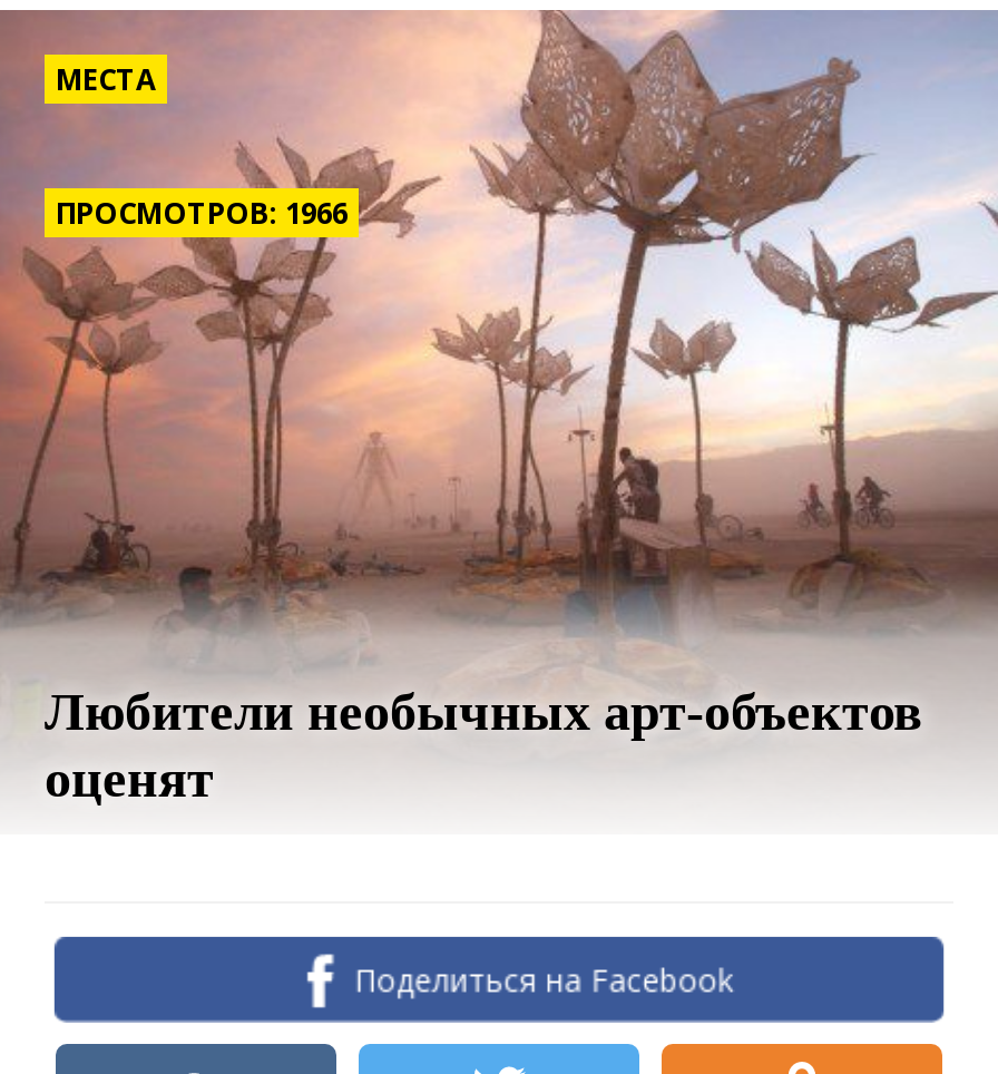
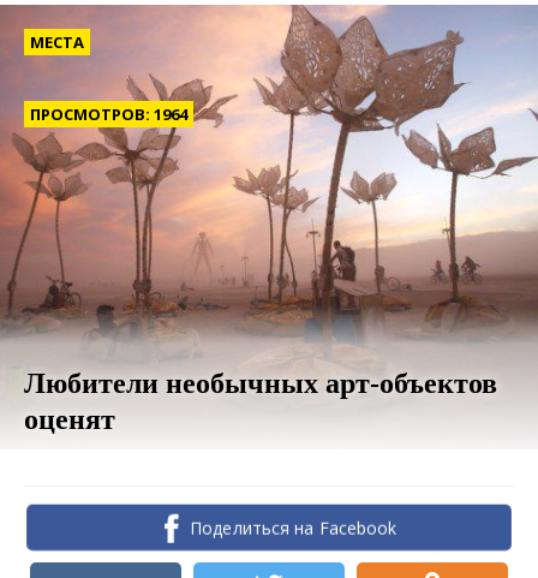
- ПРОСМОТРОВ: 1966
+ ПРОСМОТРОВ: 1964
